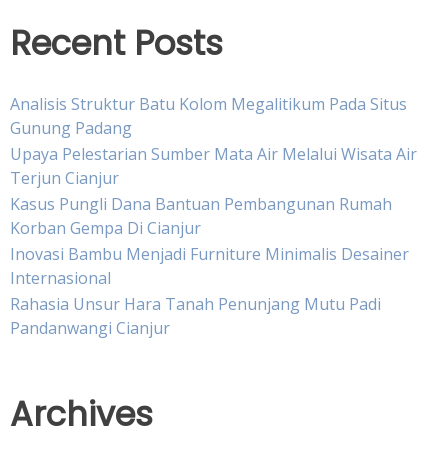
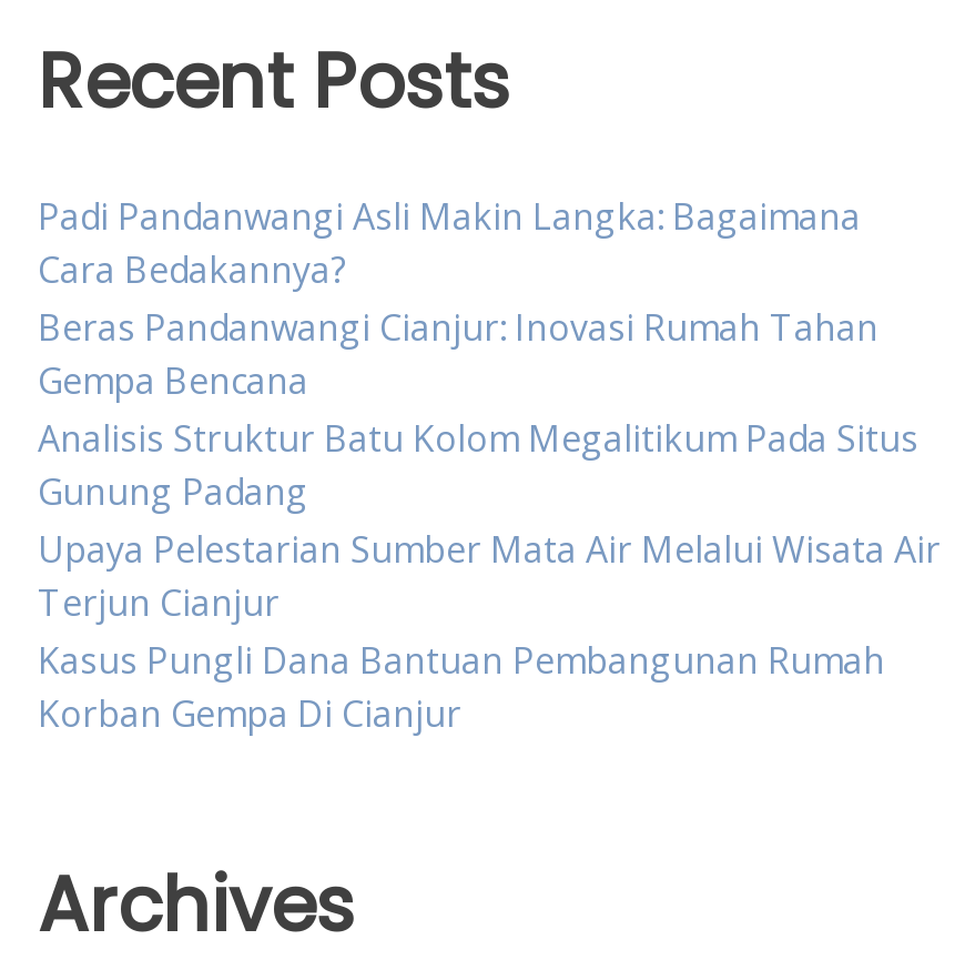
+ Padi Pandanwangi Asli Makin Langka: Bagaimana
+ Cara Bedakannya?
+ Beras Pandanwangi Cianjur: Inovasi Rumah Tahan
+ Gempa Bencana

moved down: Analisis Struktur Batu Kolom Megalitikum Pada Situs | Gunung Padang | Upaya Pelestarian Sumber Mata Air Melalui Wisata Air | Terjun Cianjur | Kasus Pungli Dana Bantuan Pembangunan Rumah | Korban Gempa Di Cianjur

- Inovasi Bambu Menjadi Furniture Minimalis Desainer
- Internasional
- Rahasia Unsur Hara Tanah Penunjang Mutu Padi
- Pandanwangi Cianjur
